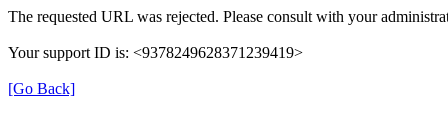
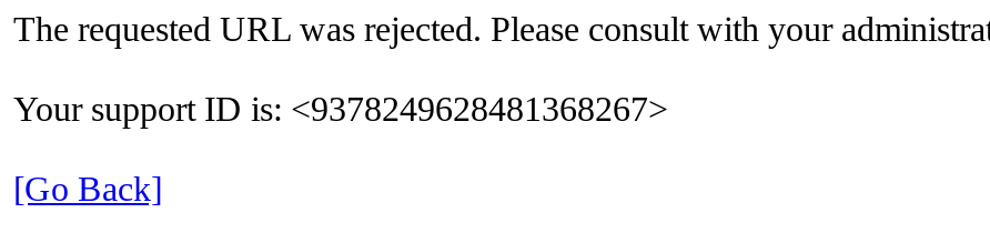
- Your support ID is: <9378249628371239419>
+ Your support ID is: <9378249628481368267>
